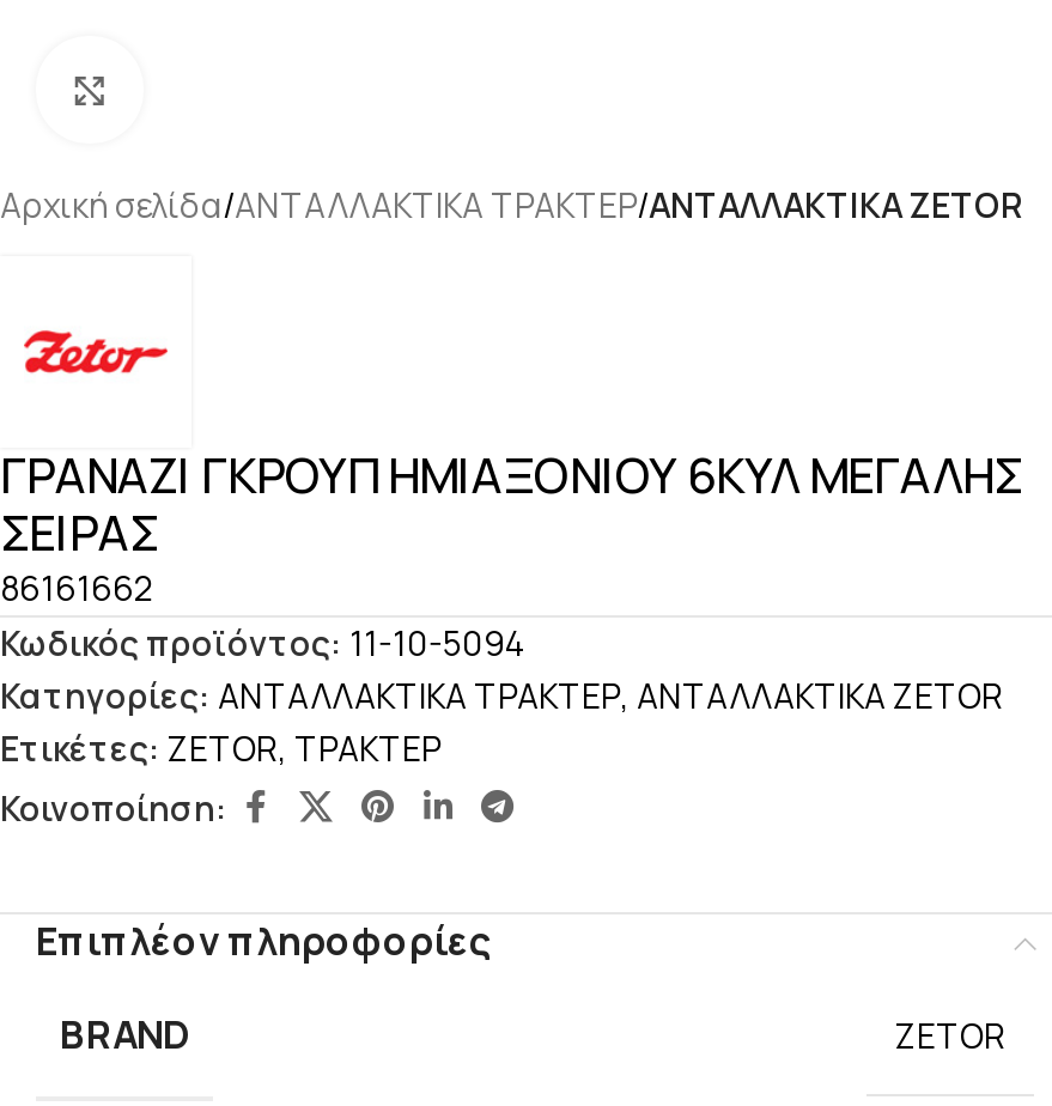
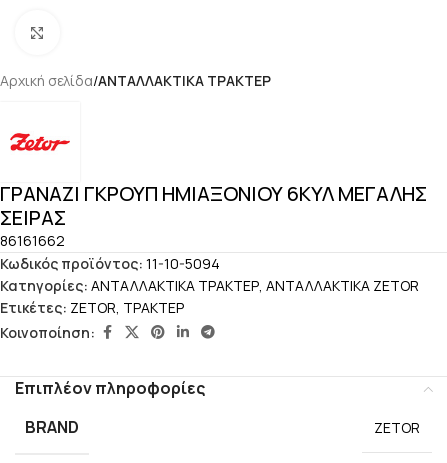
- Αρχική σελίδα ΑΝΤΑΛΛΑΚΤΙΚΑ ΤΡΑΚΤΕΡ ΑΝΤΑΛΛΑΚΤΙΚΑ ZETOR
+ Αρχική σελίδα ΑΝΤΑΛΛΑΚΤΙΚΑ ΤΡΑΚΤΕΡ
